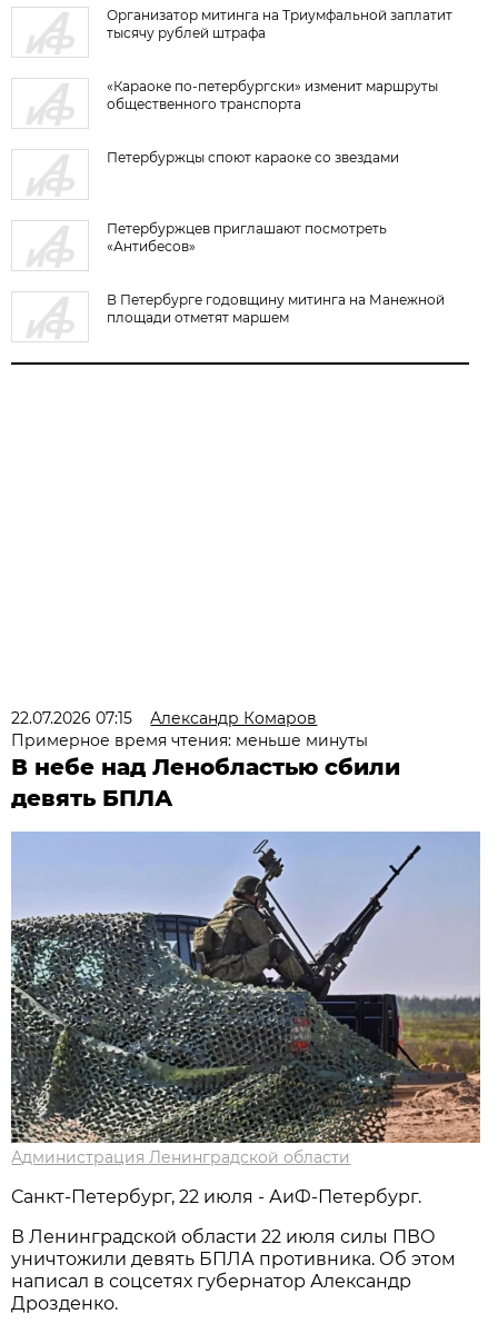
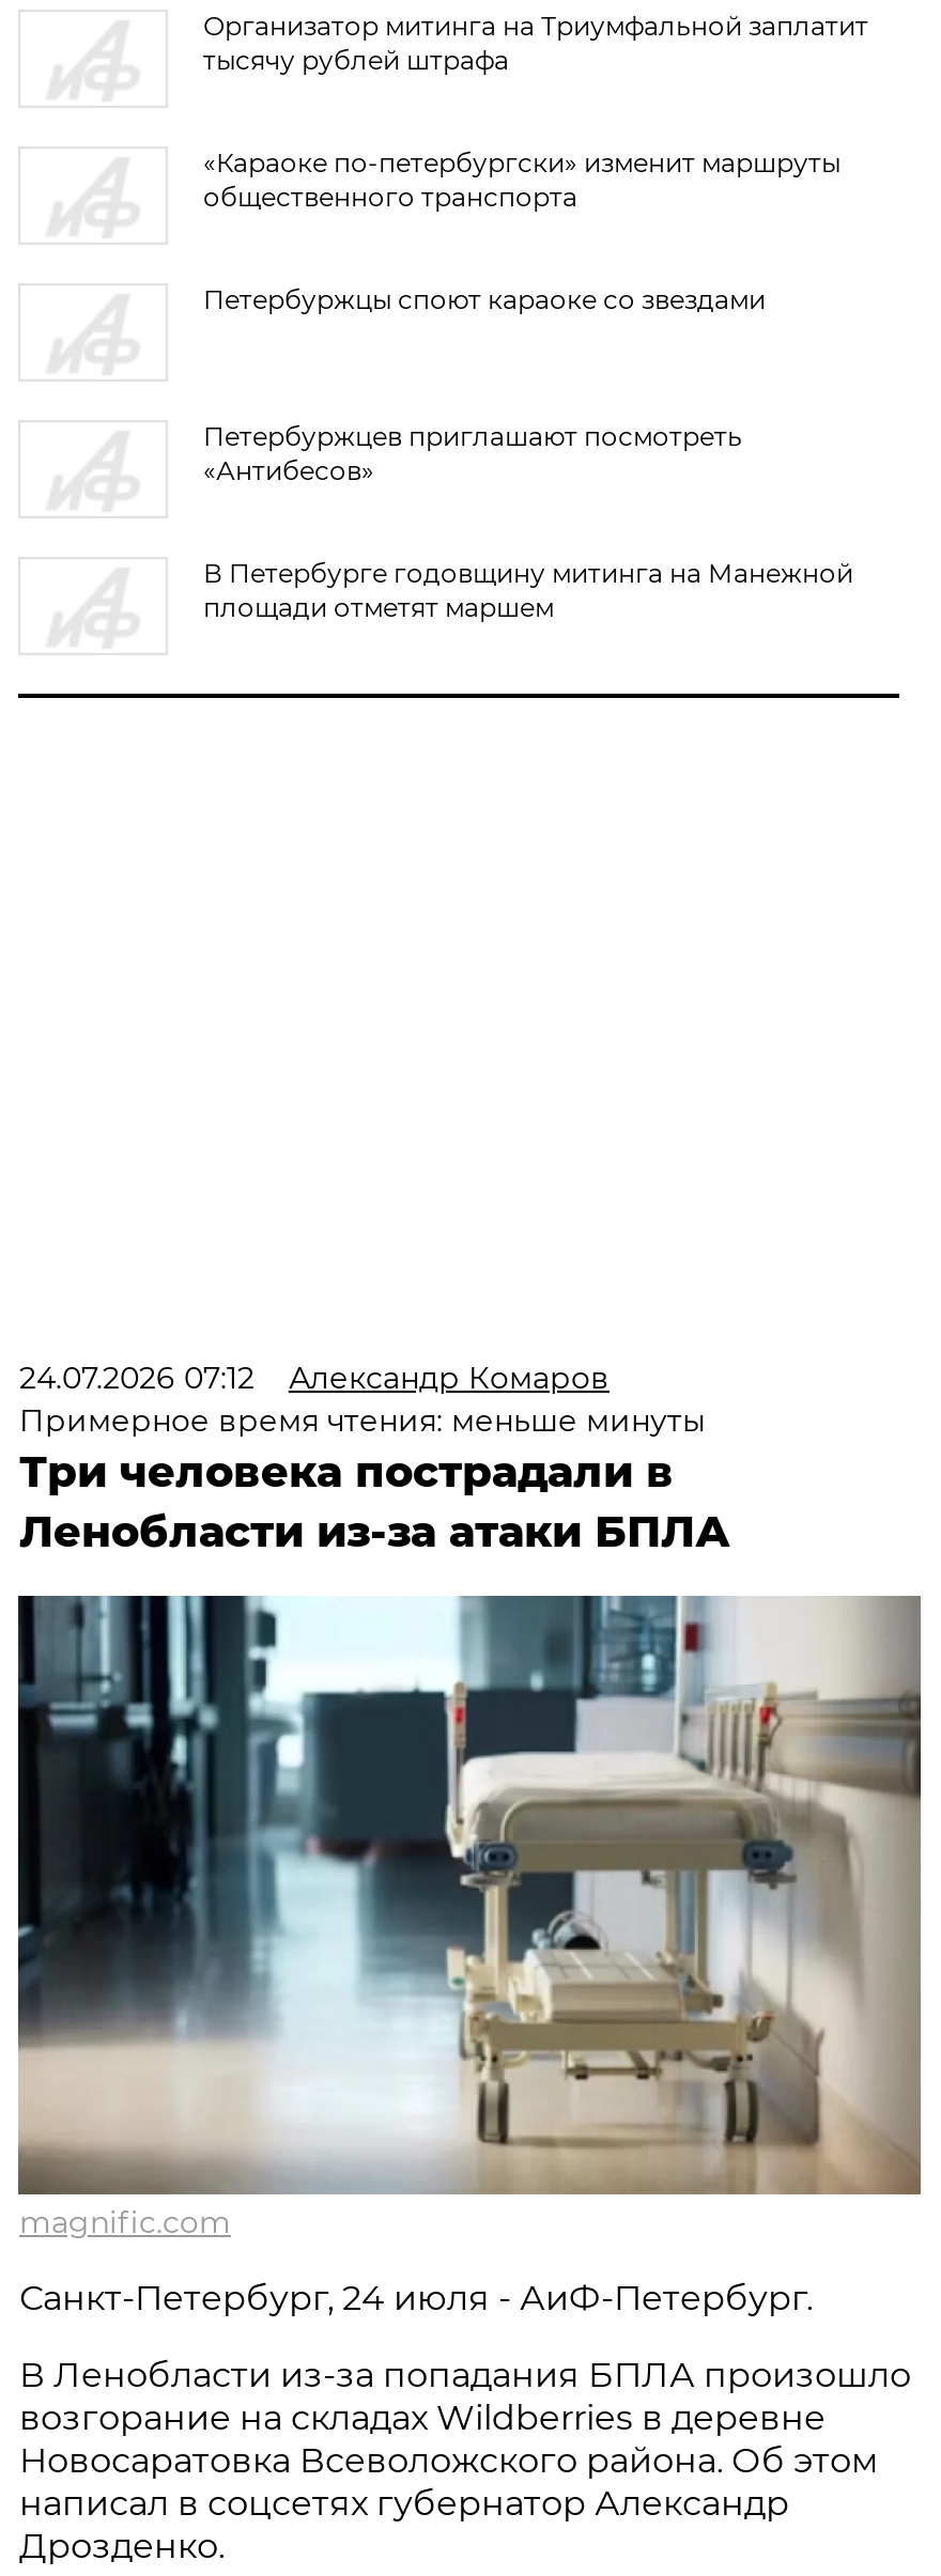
- 22.07.2026 07:15 Александр Комаров
+ 24.07.2026 07:12 Александр Комаров

- В небе над Ленобластью сбили
- девять БПЛА
+ Три человека пострадали в
+ Ленобласти из-за атаки БПЛА

- [image]
- Администрация Ленинградской области
+ [image]
+ magnific.com

- Санкт-Петербург, 22 июля - АиФ-Петербург.
+ Санкт-Петербург, 24 июля - АиФ-Петербург.

- В Ленинградской области 22 июля силы ПВО
- уничтожили девять БПЛА противника. Об этом
+ В Ленобласти из-за попадания БПЛА произошло
+ возгорание на складах Wildberries в деревне
+ Новосаратовка Всеволожского района. Об этом
